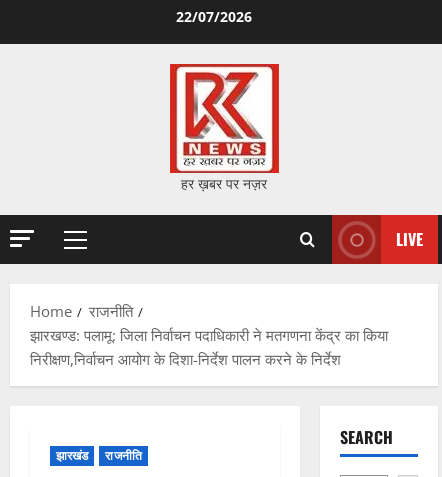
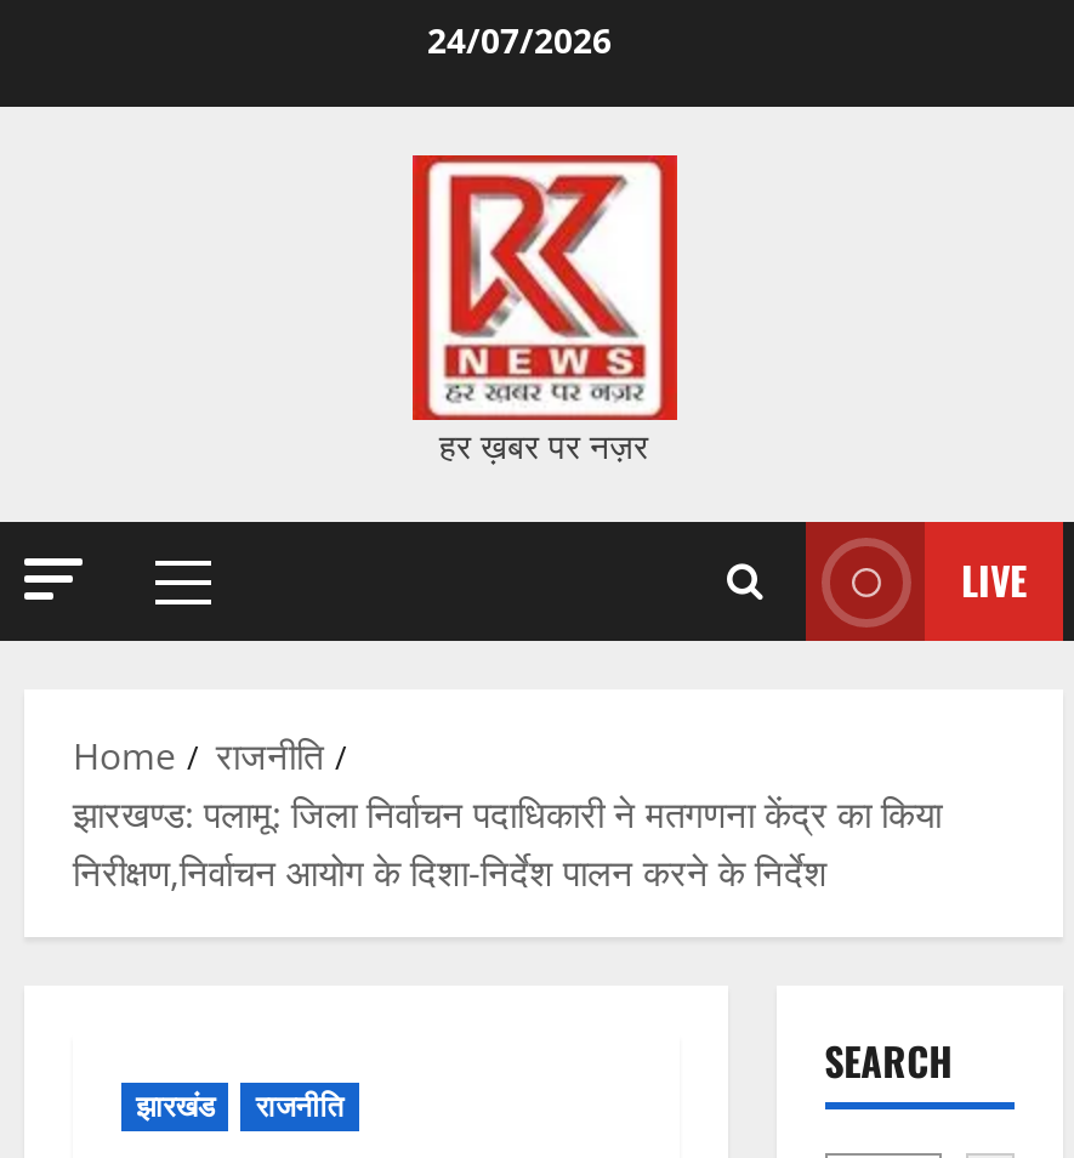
- 22/07/2026
+ 24/07/2026
